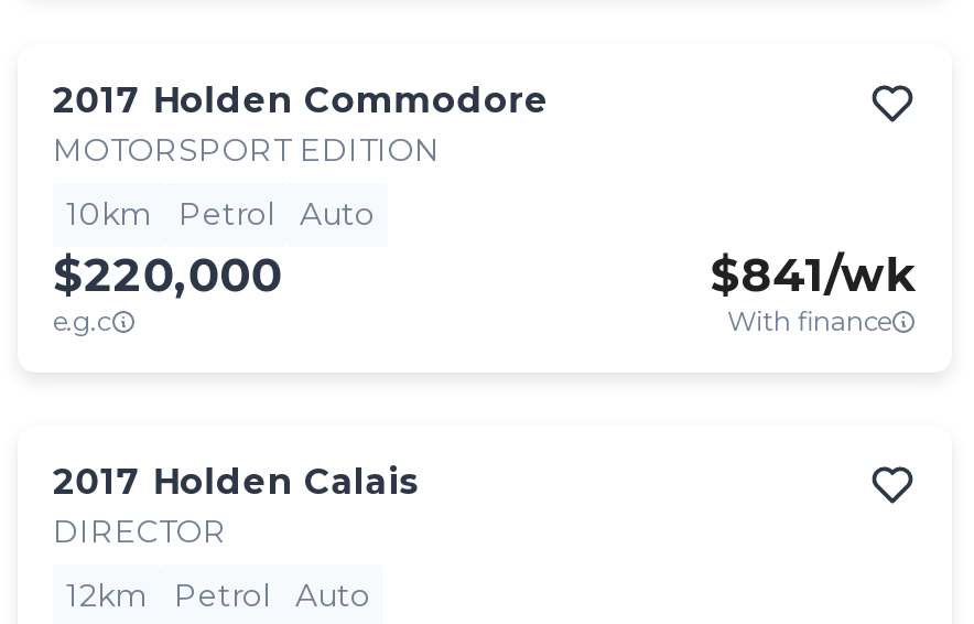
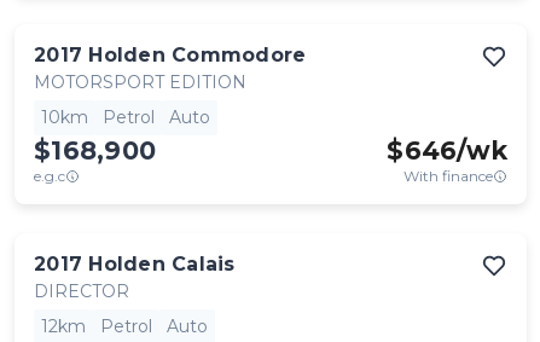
- $220,000
+ $168,900

- $841/wk
+ $646/wk
